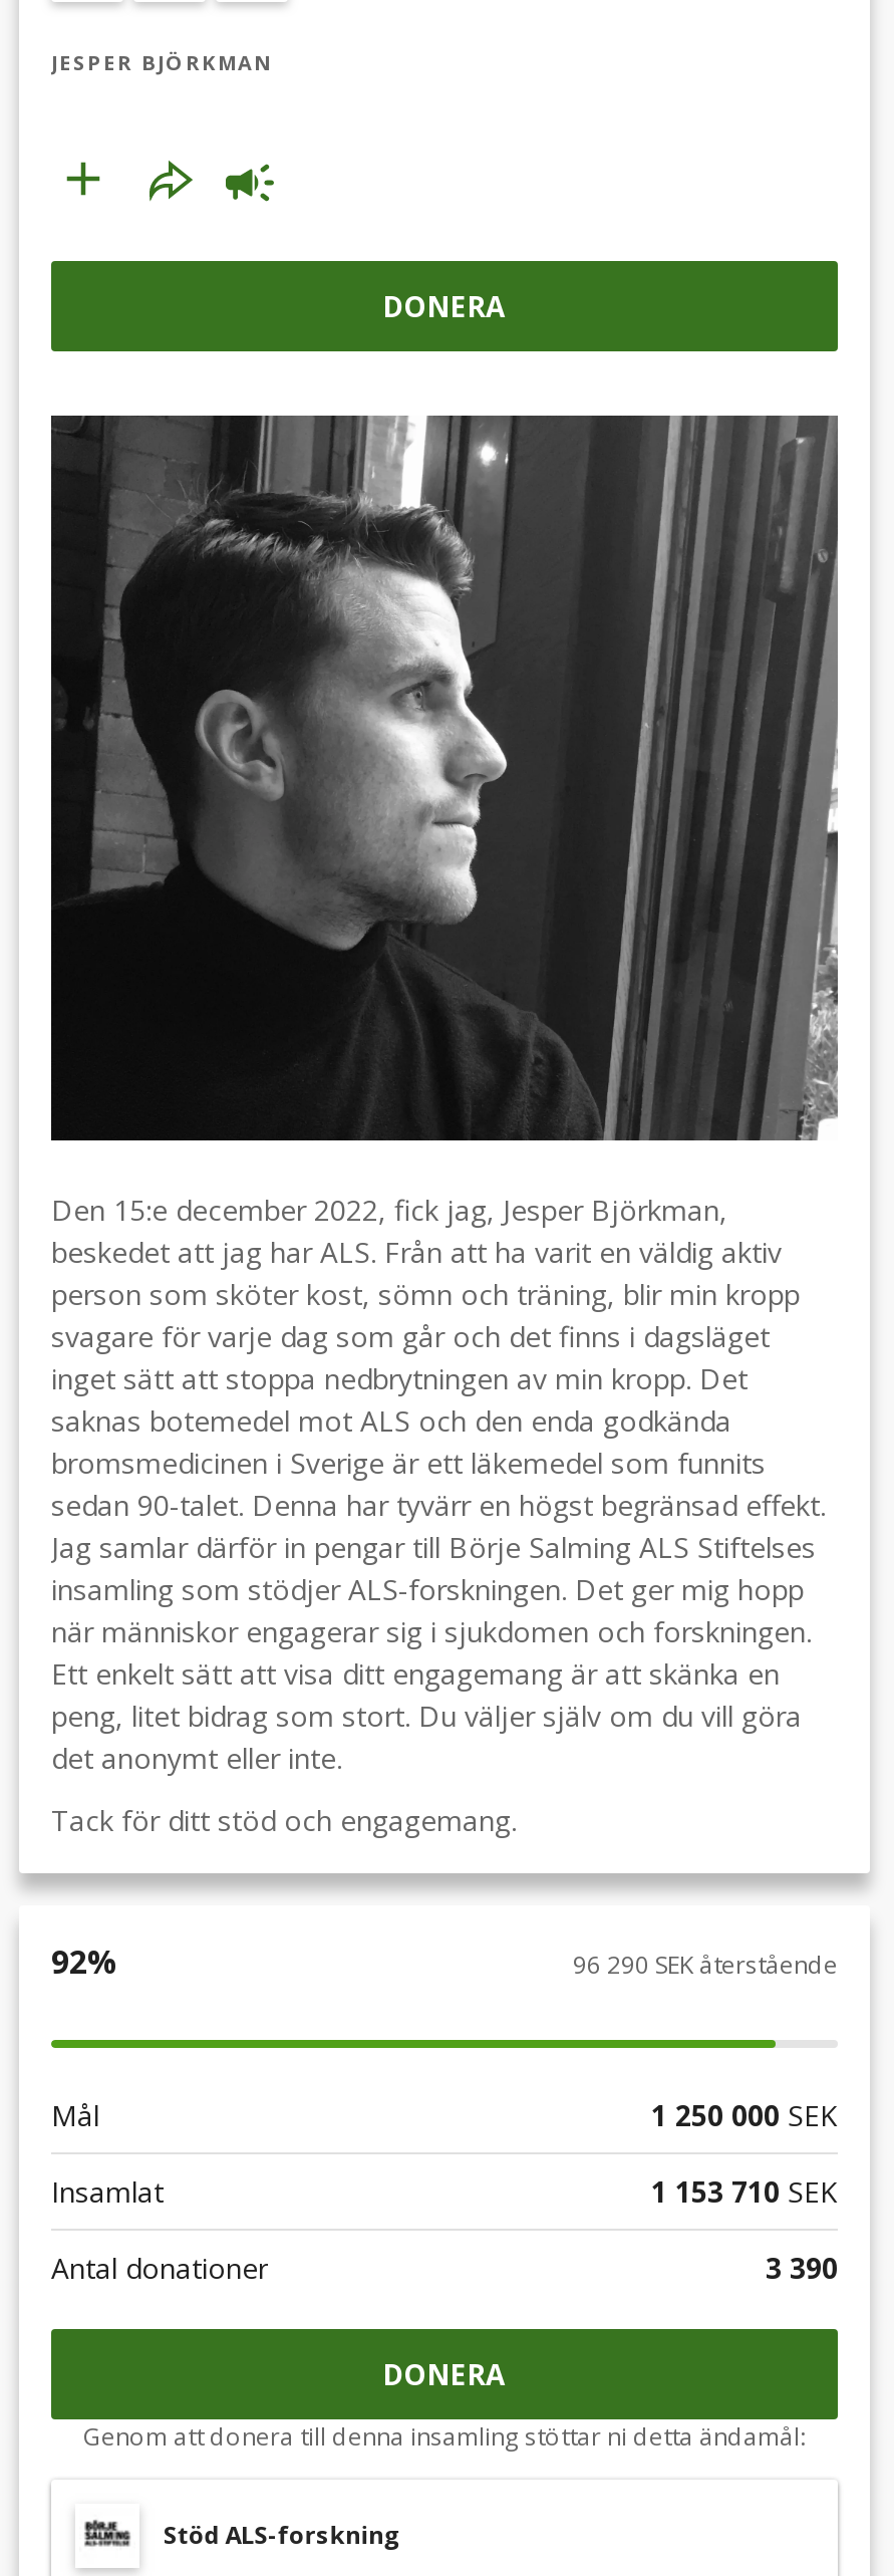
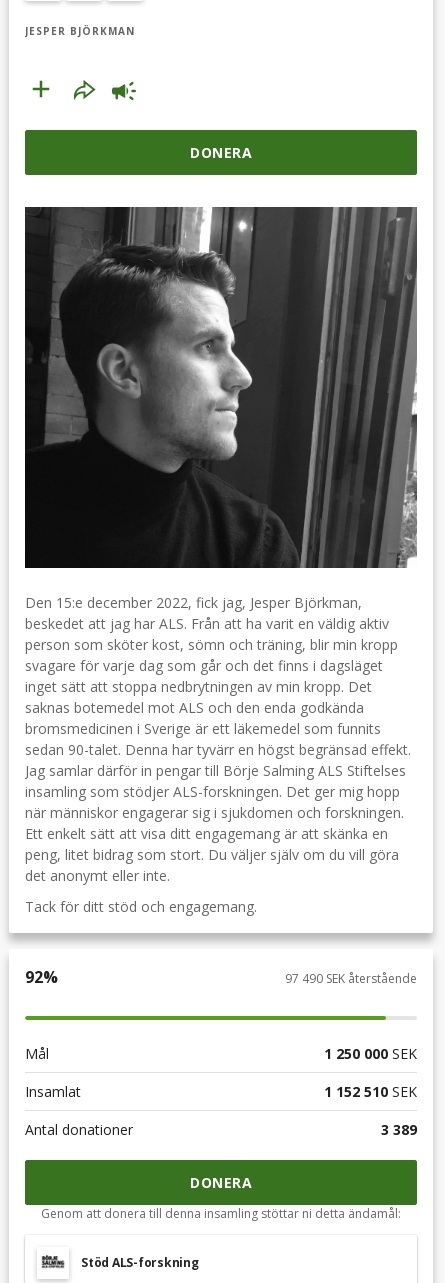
- 96 290 SEK återstående
+ 97 490 SEK återstående

- 1 153 710 SEK
+ 1 152 510 SEK

- 3 390
+ 3 389
